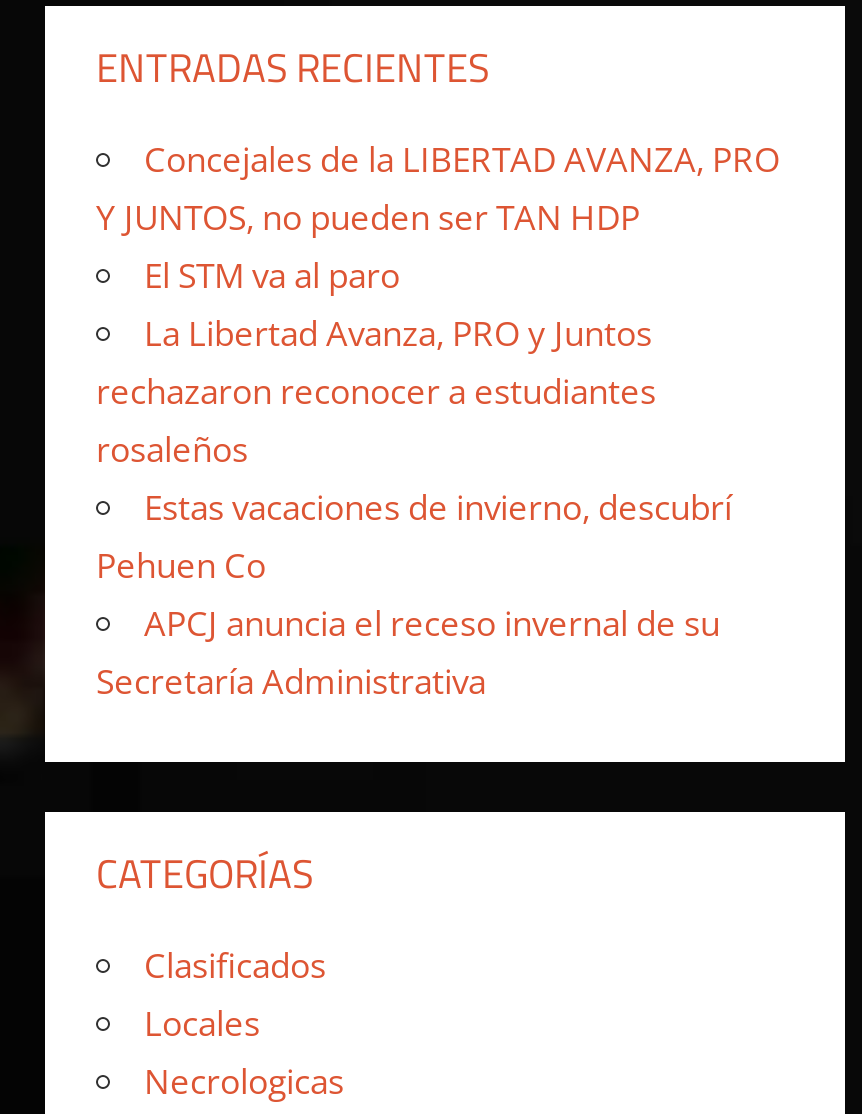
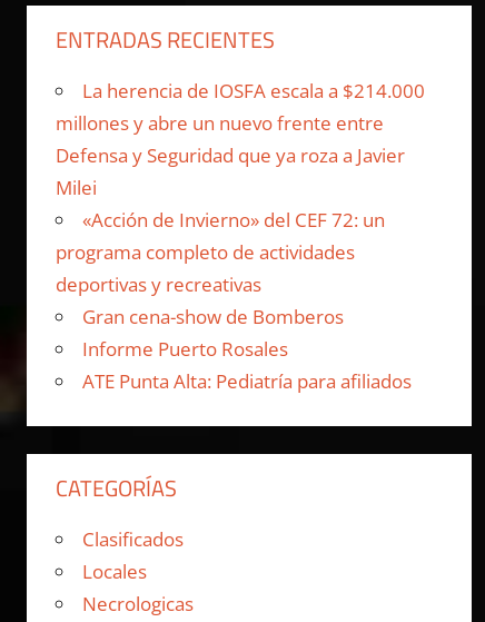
- Concejales de la LIBERTAD AVANZA, PRO
- Y JUNTOS, no pueden ser TAN HDP
- El STM va al paro
- La Libertad Avanza, PRO y Juntos
- rechazaron reconocer a estudiantes
- rosaleños
- Estas vacaciones de invierno, descubrí
- Pehuen Co
- APCJ anuncia el receso invernal de su
- Secretaría Administrativa
+ La herencia de IOSFA escala a $214.000
+ millones y abre un nuevo frente entre
+ Defensa y Seguridad que ya roza a Javier
+ Milei
+ «Acción de Invierno» del CEF 72: un
+ programa completo de actividades
+ deportivas y recreativas
+ Gran cena-show de Bomberos
+ Informe Puerto Rosales
+ ATE Punta Alta: Pediatría para afiliados
